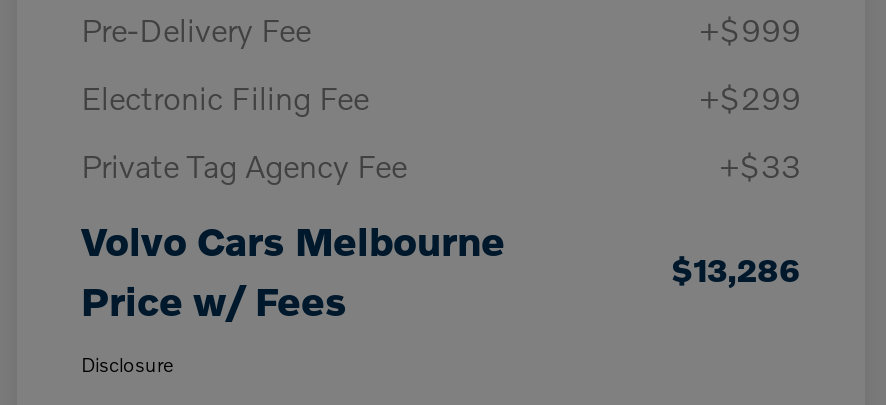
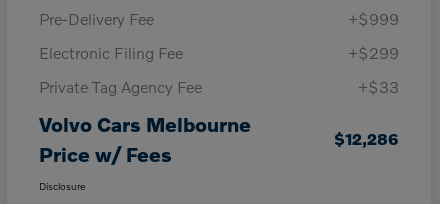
- $13,286
+ $12,286
